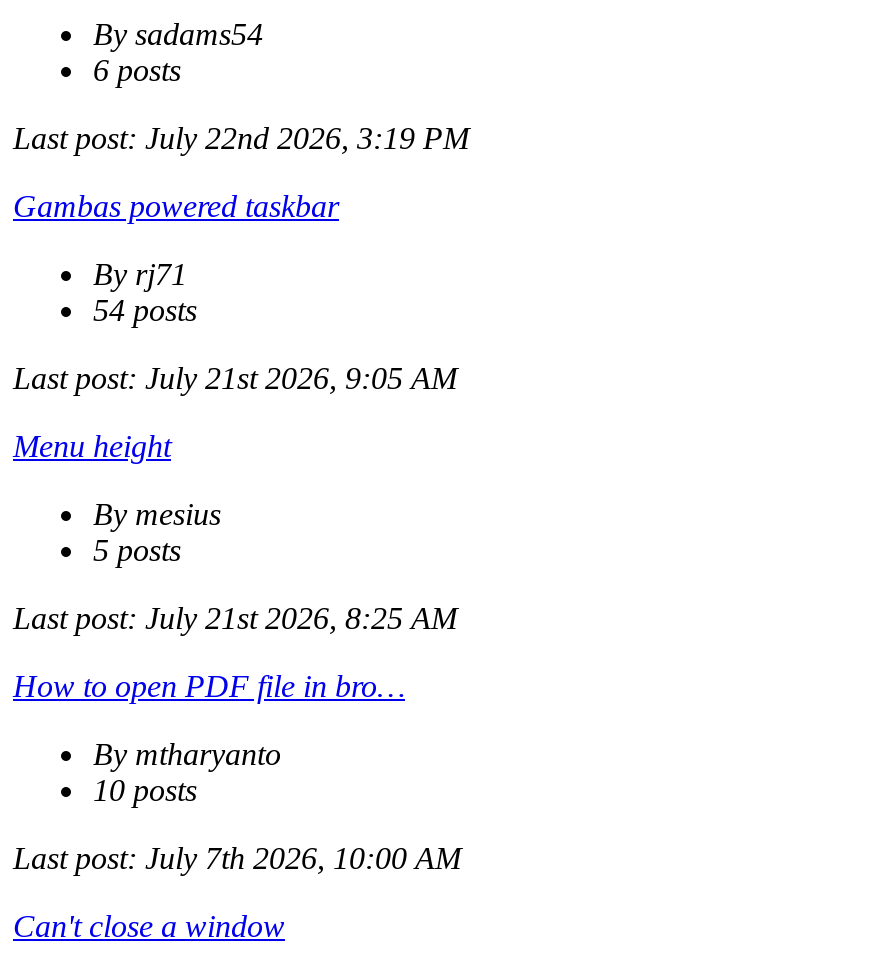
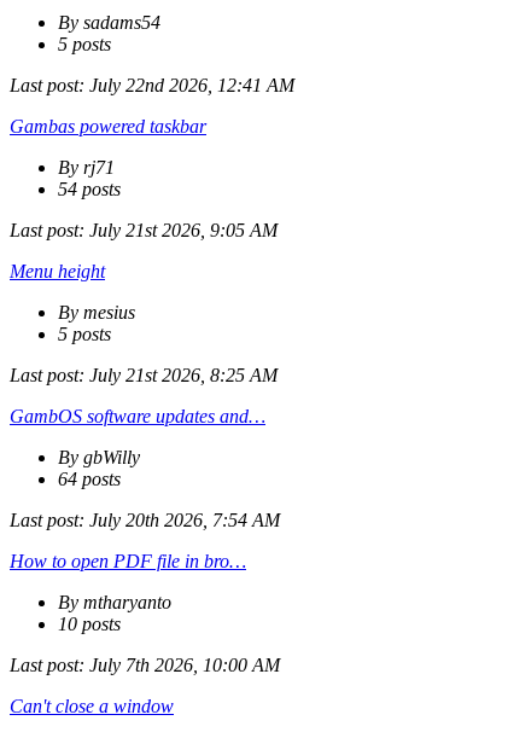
- 6 posts
+ 5 posts

- Last post: July 22nd 2026, 3:19 PM
+ Last post: July 22nd 2026, 12:41 AM

+ GambOS software updates and…
+ By gbWilly
+ 64 posts
+ Last post: July 20th 2026, 7:54 AM
